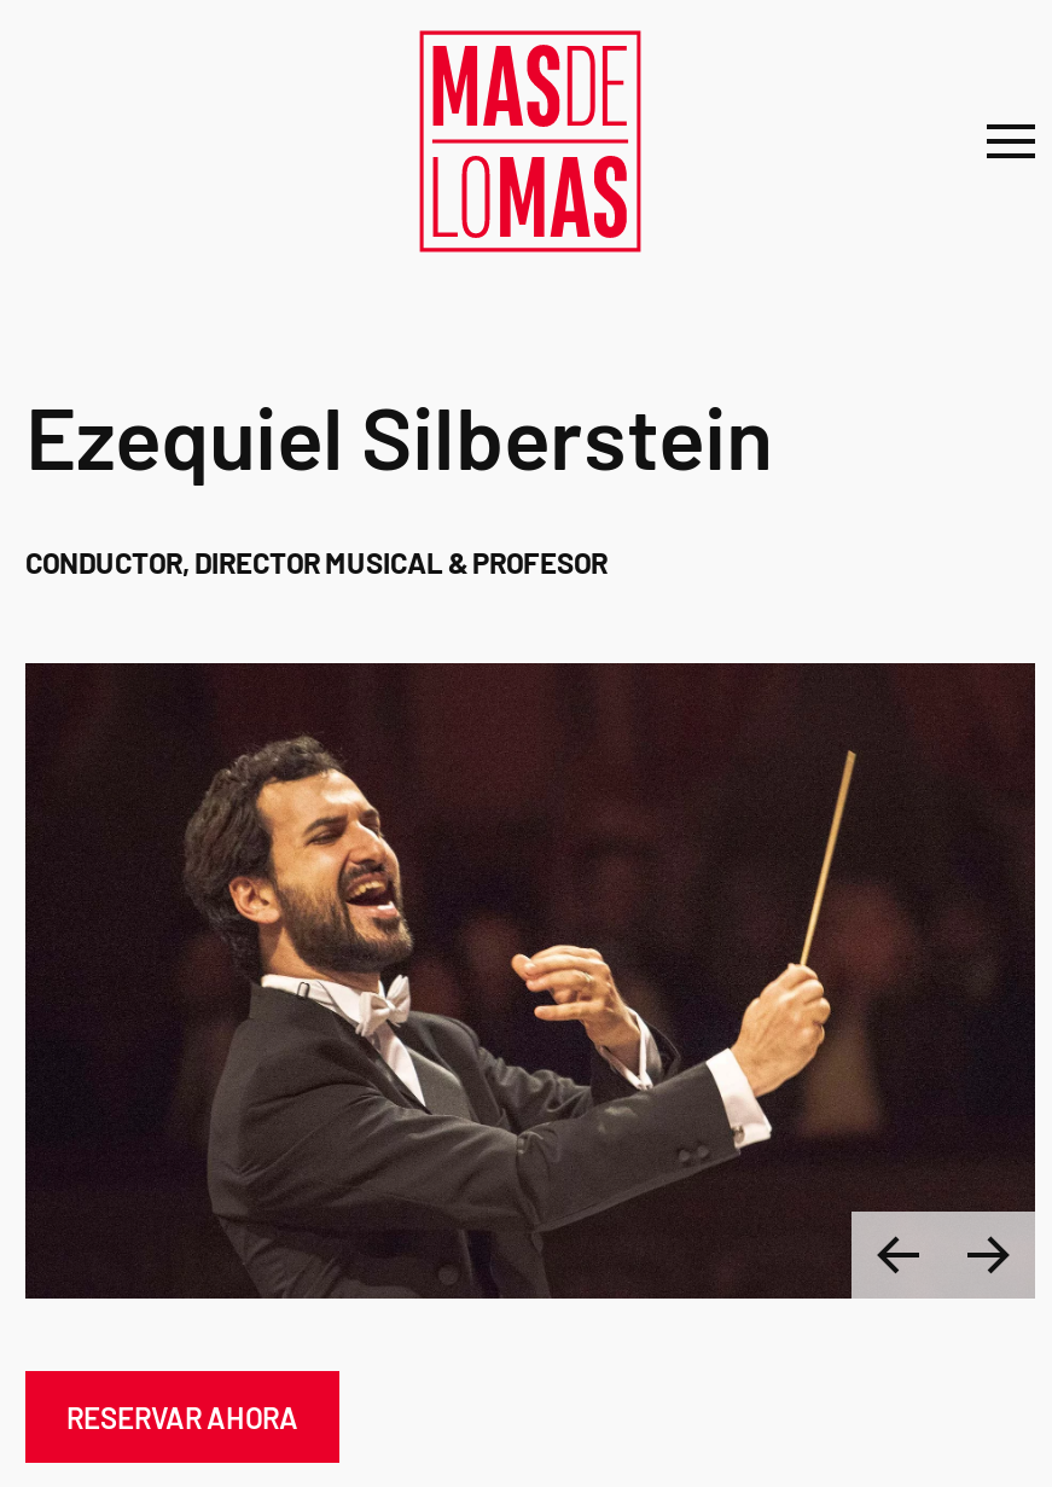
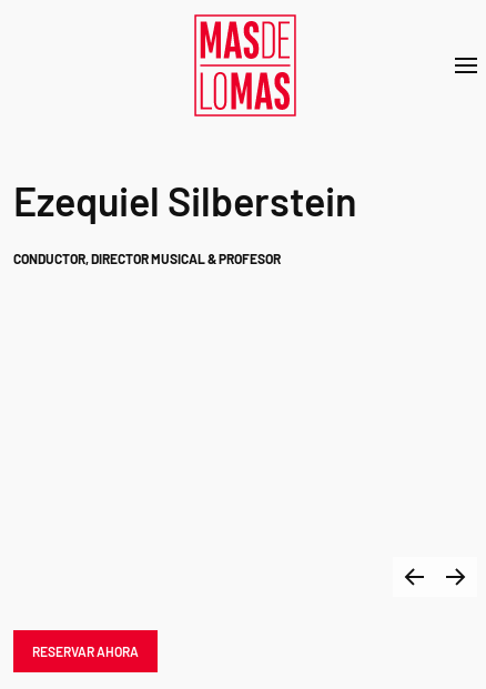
- [image]
